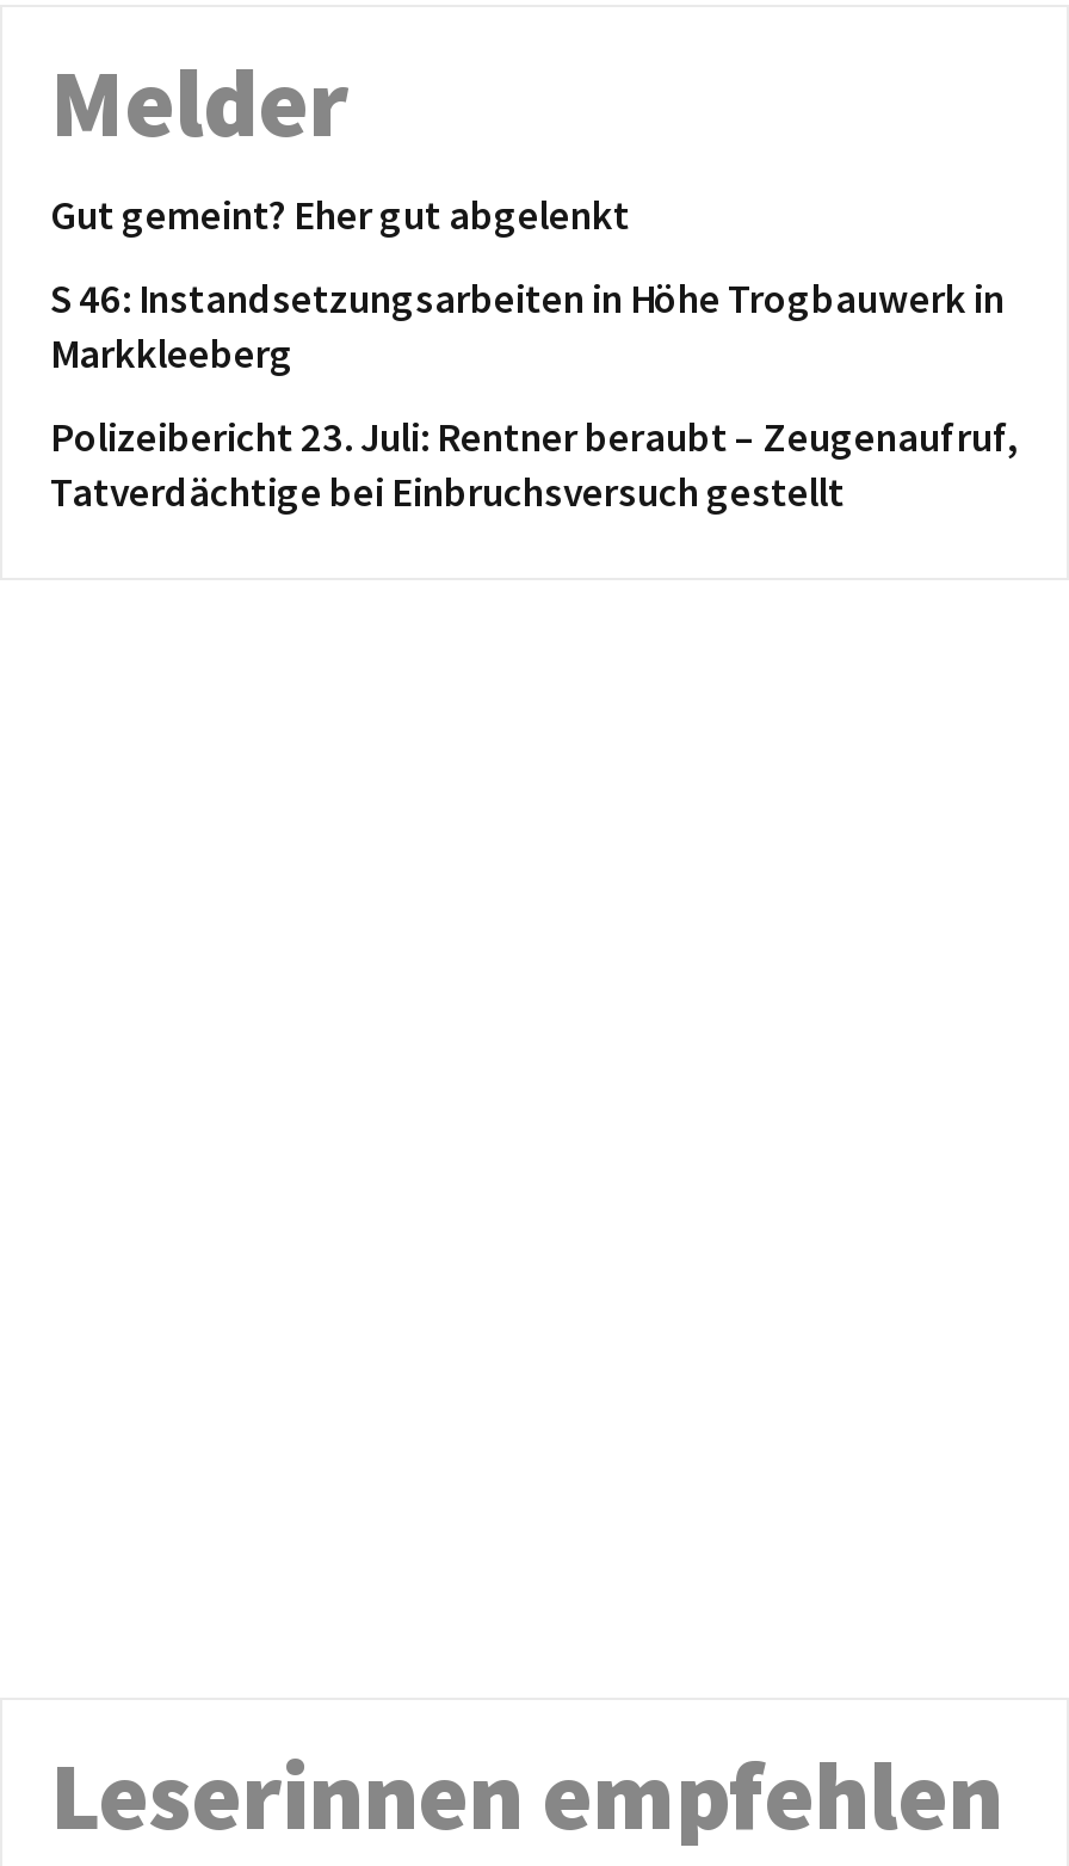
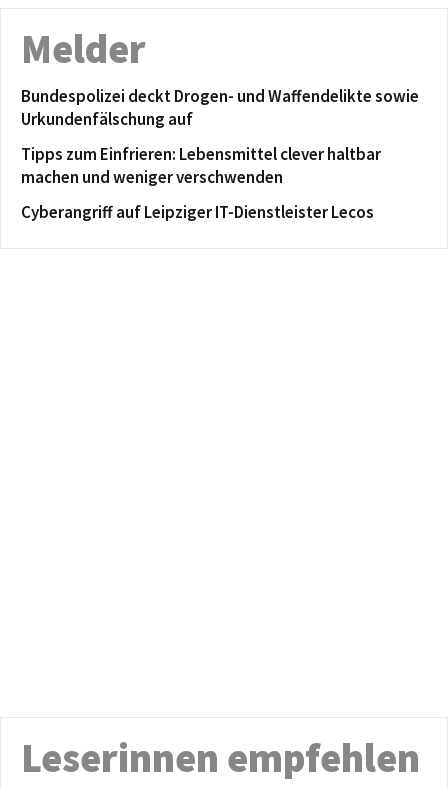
- Gut gemeint? Eher gut abgelenkt
+ Bundespolizei deckt Drogen- und Waffendelikte sowie
+ Urkundenfälschung auf

- S 46: Instandsetzungsarbeiten in Höhe Trogbauwerk in
- Markkleeberg
+ Tipps zum Einfrieren: Lebensmittel clever haltbar
+ machen und weniger verschwenden

- Polizeibericht 23. Juli: Rentner beraubt – Zeugenaufruf,
- Tatverdächtige bei Einbruchsversuch gestellt
+ Cyberangriff auf Leipziger IT-Dienstleister Lecos
